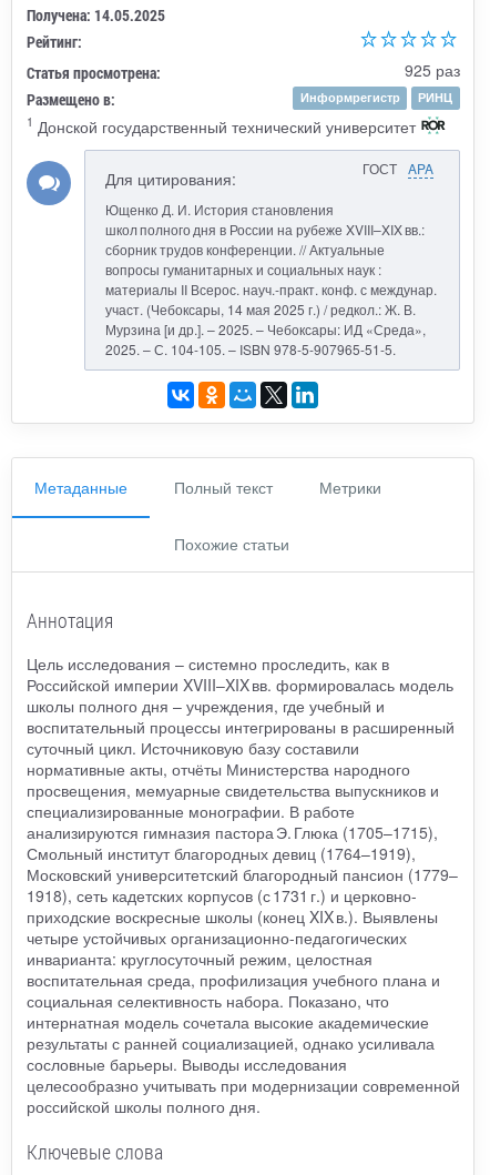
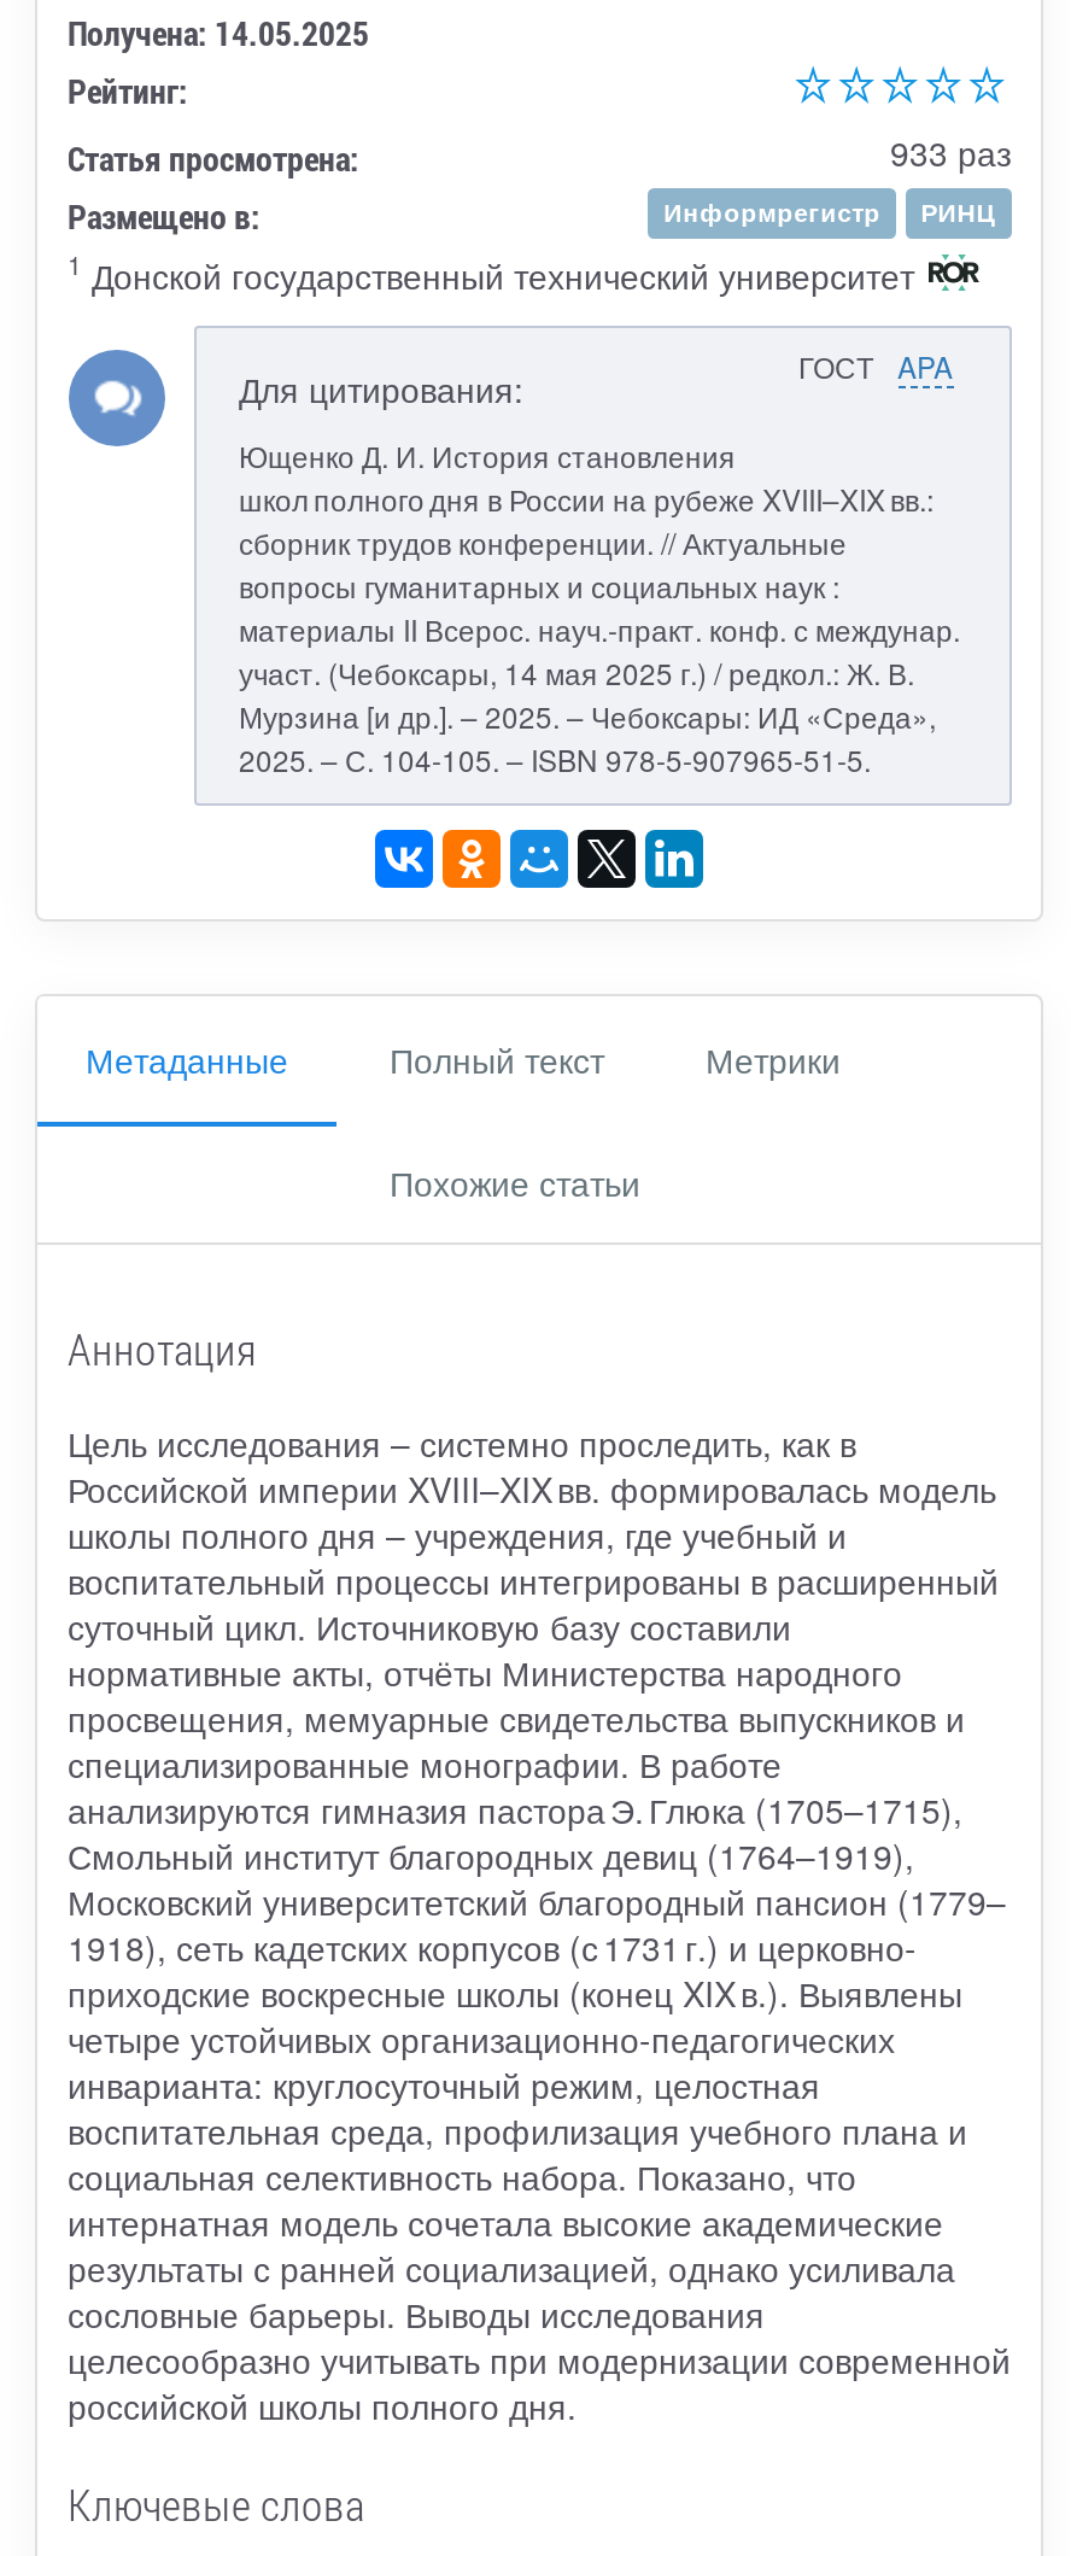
- 925 раз
+ 933 раз
